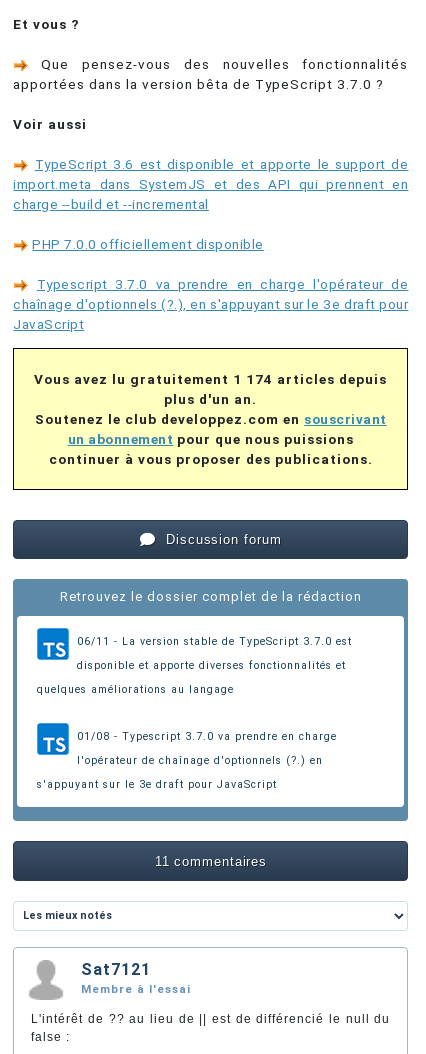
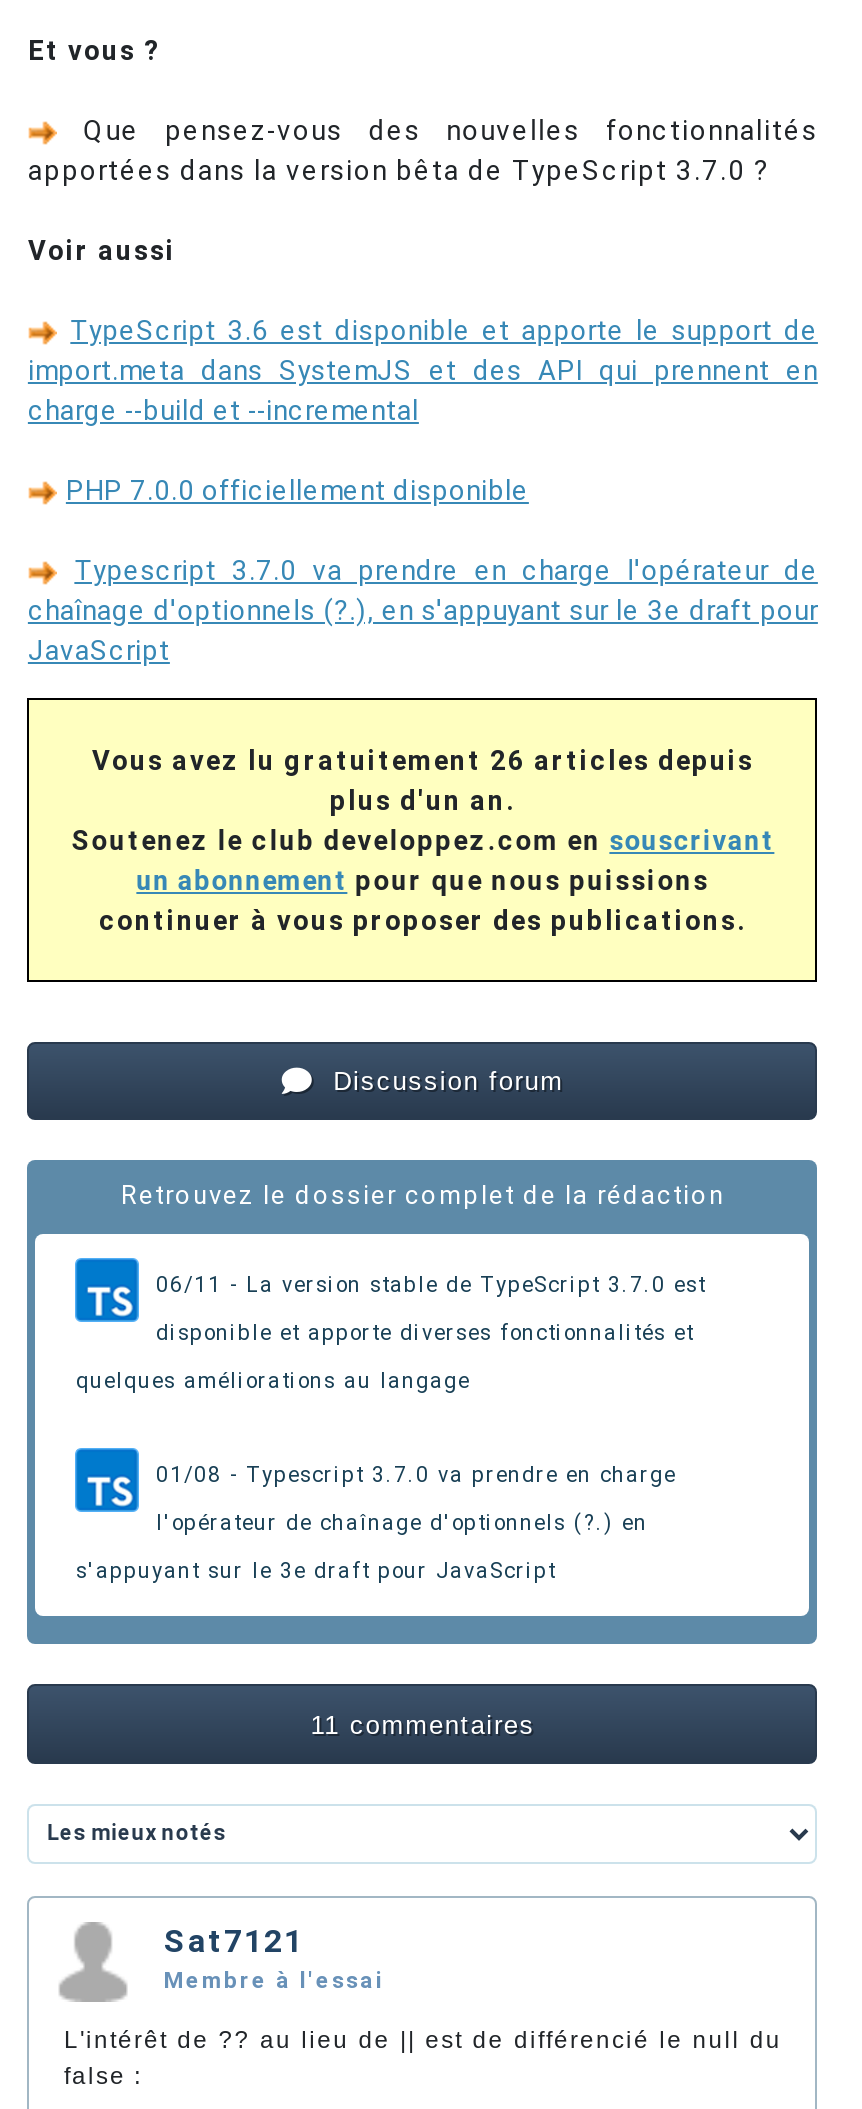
- Vous avez lu gratuitement 1 174 articles depuis
+ Vous avez lu gratuitement 26 articles depuis
